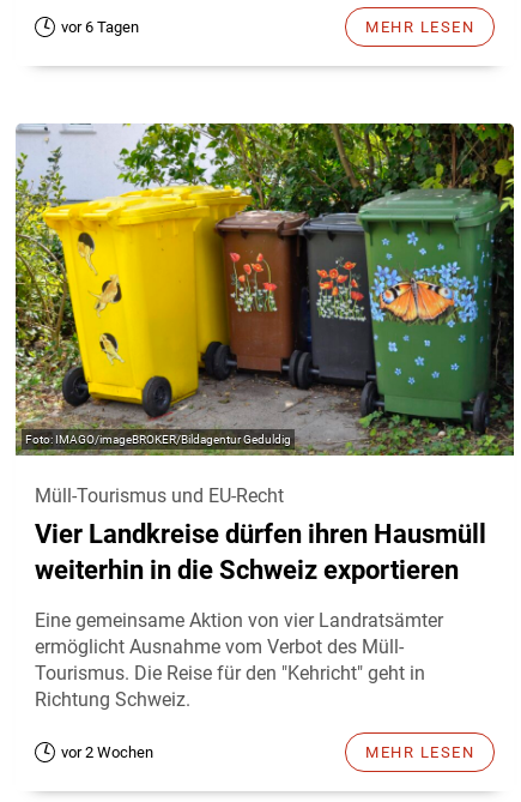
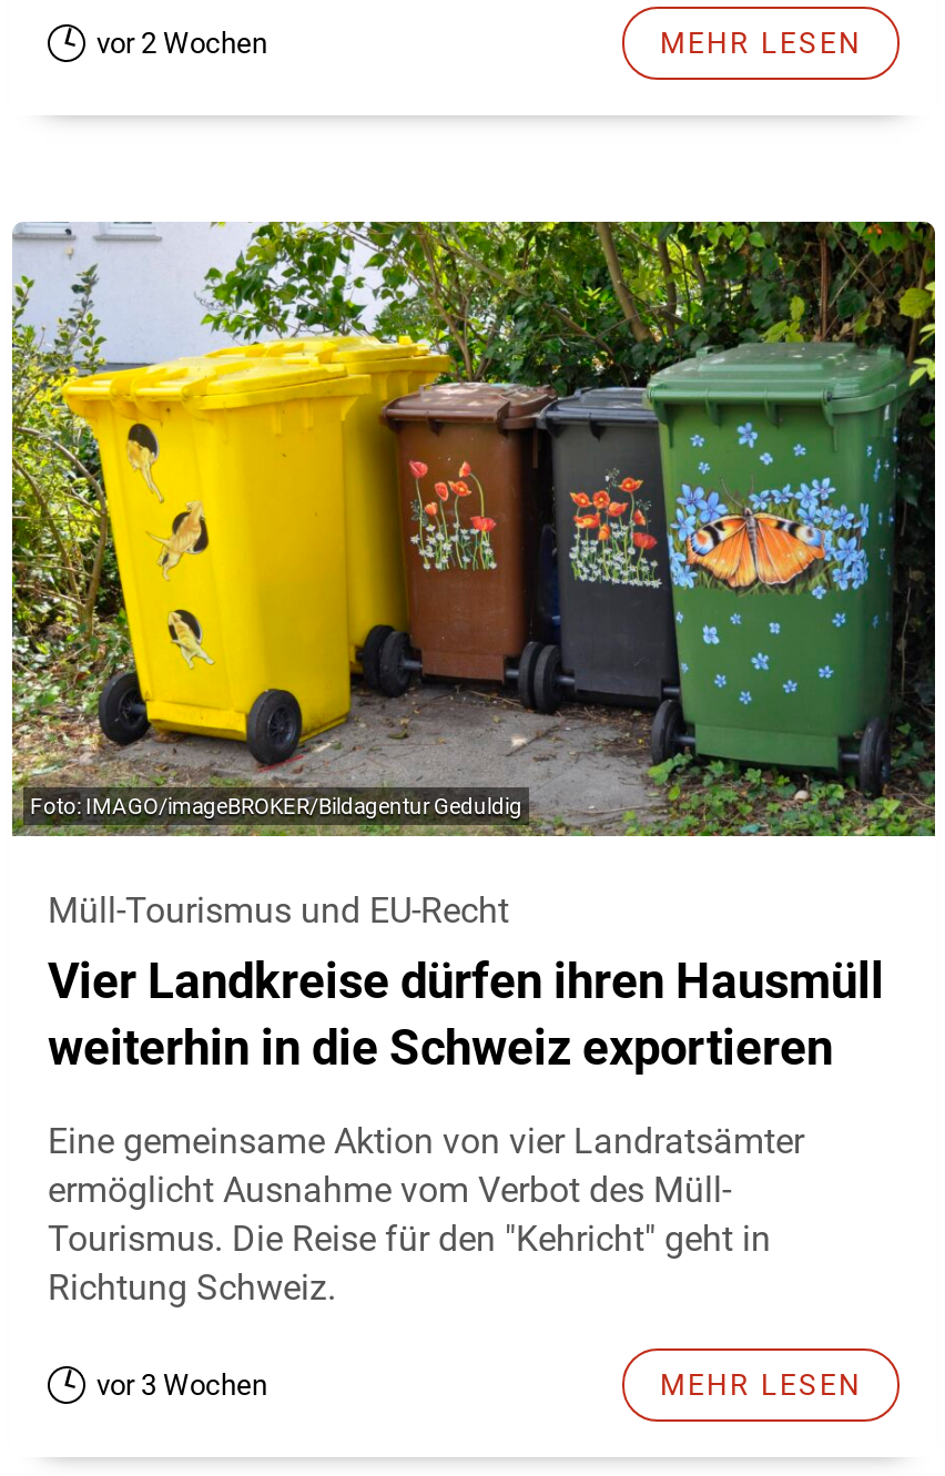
- vor 6 Tagen
+ vor 2 Wochen

- vor 2 Wochen
+ vor 3 Wochen
